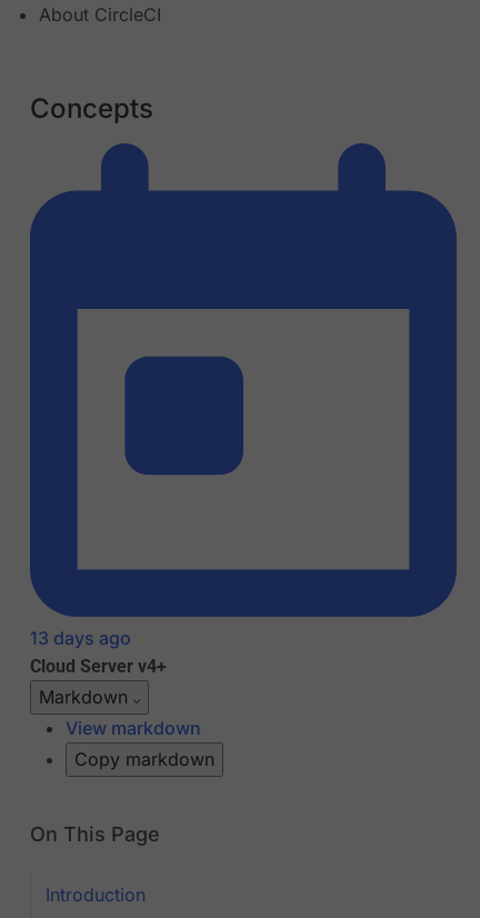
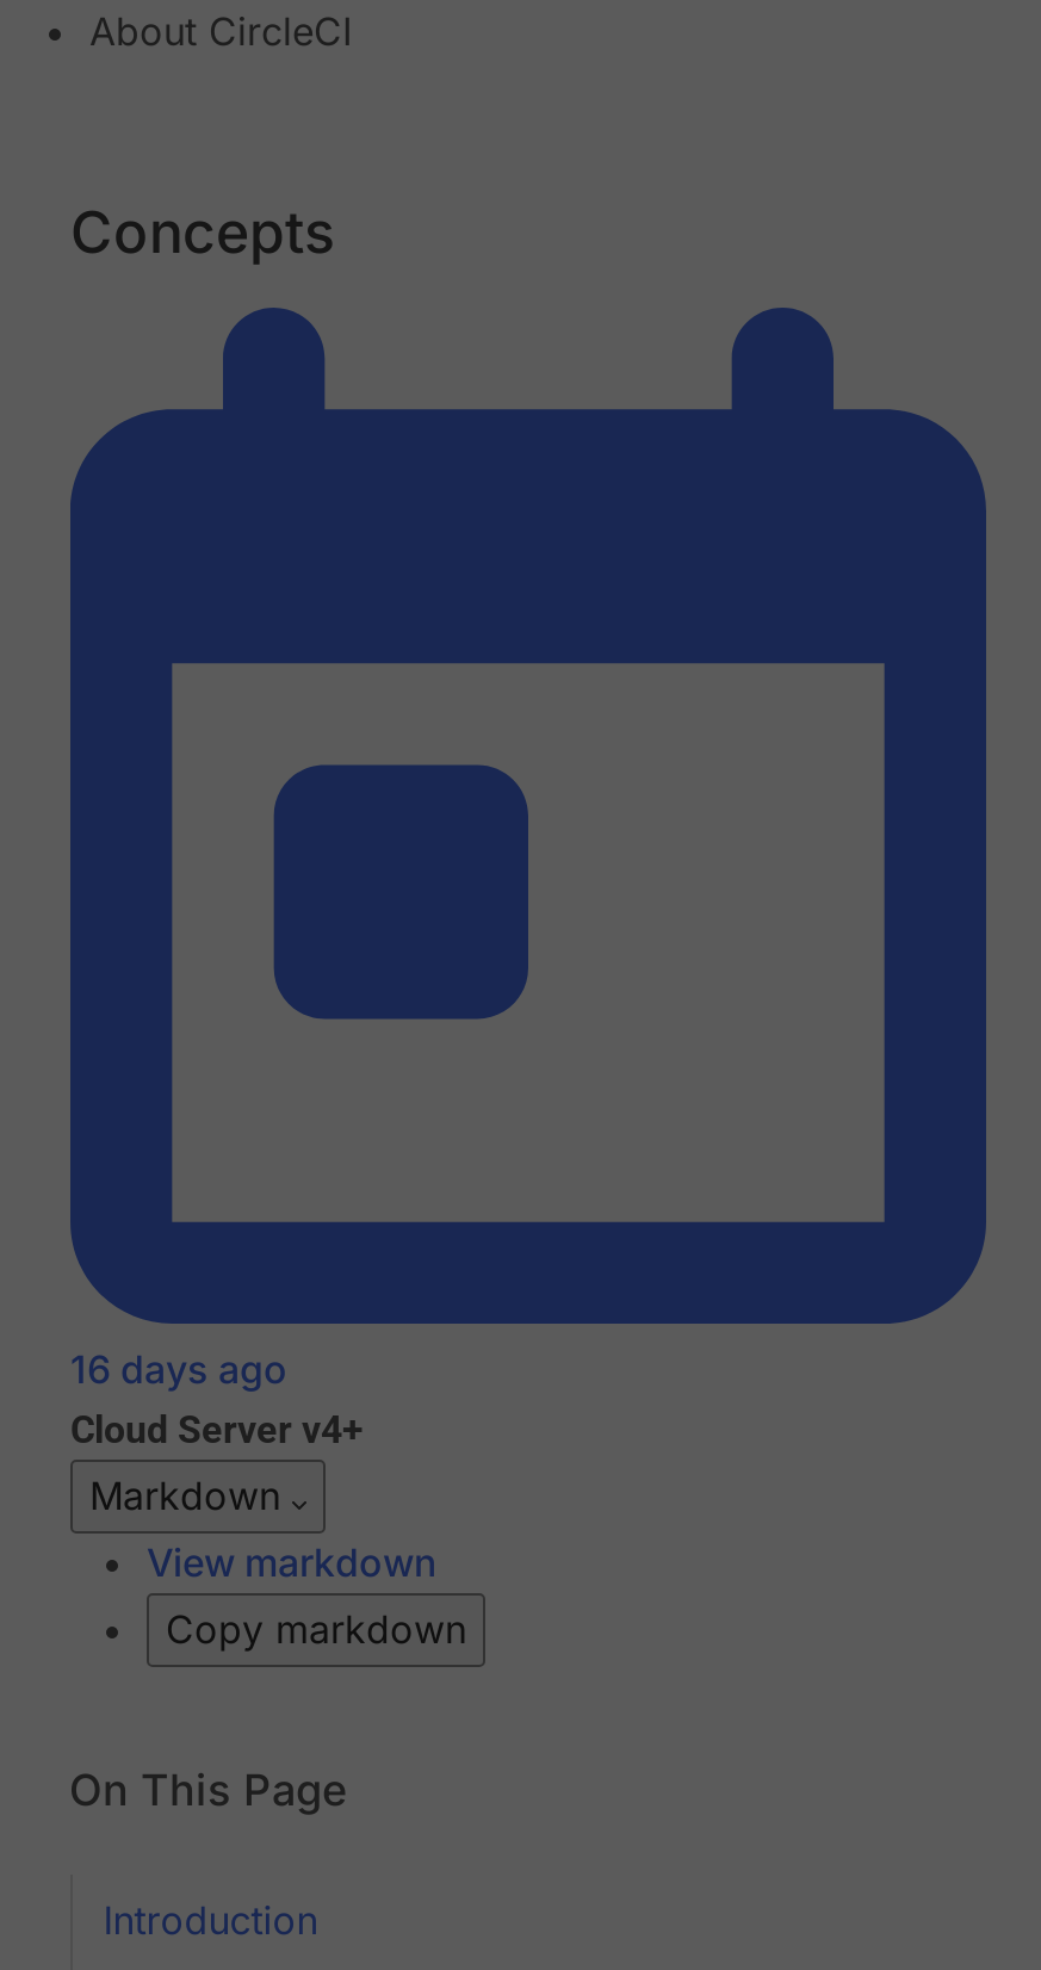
- 13 days ago
+ 16 days ago
